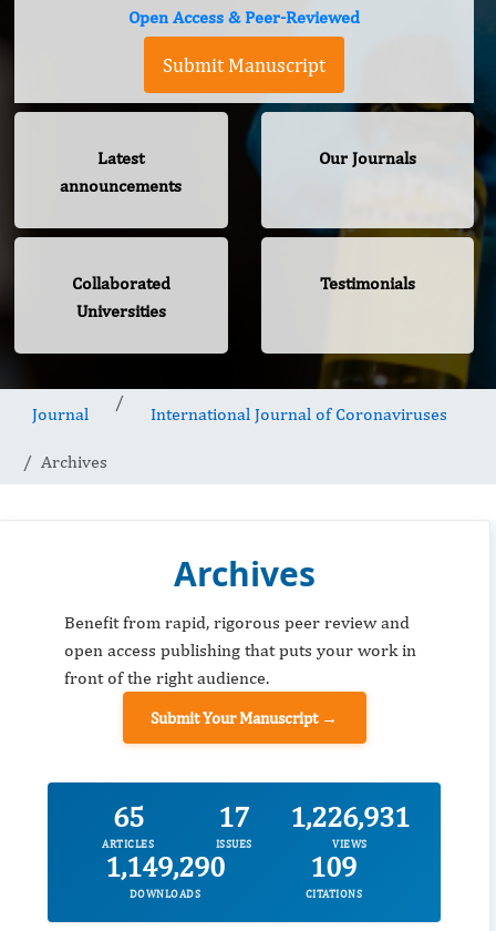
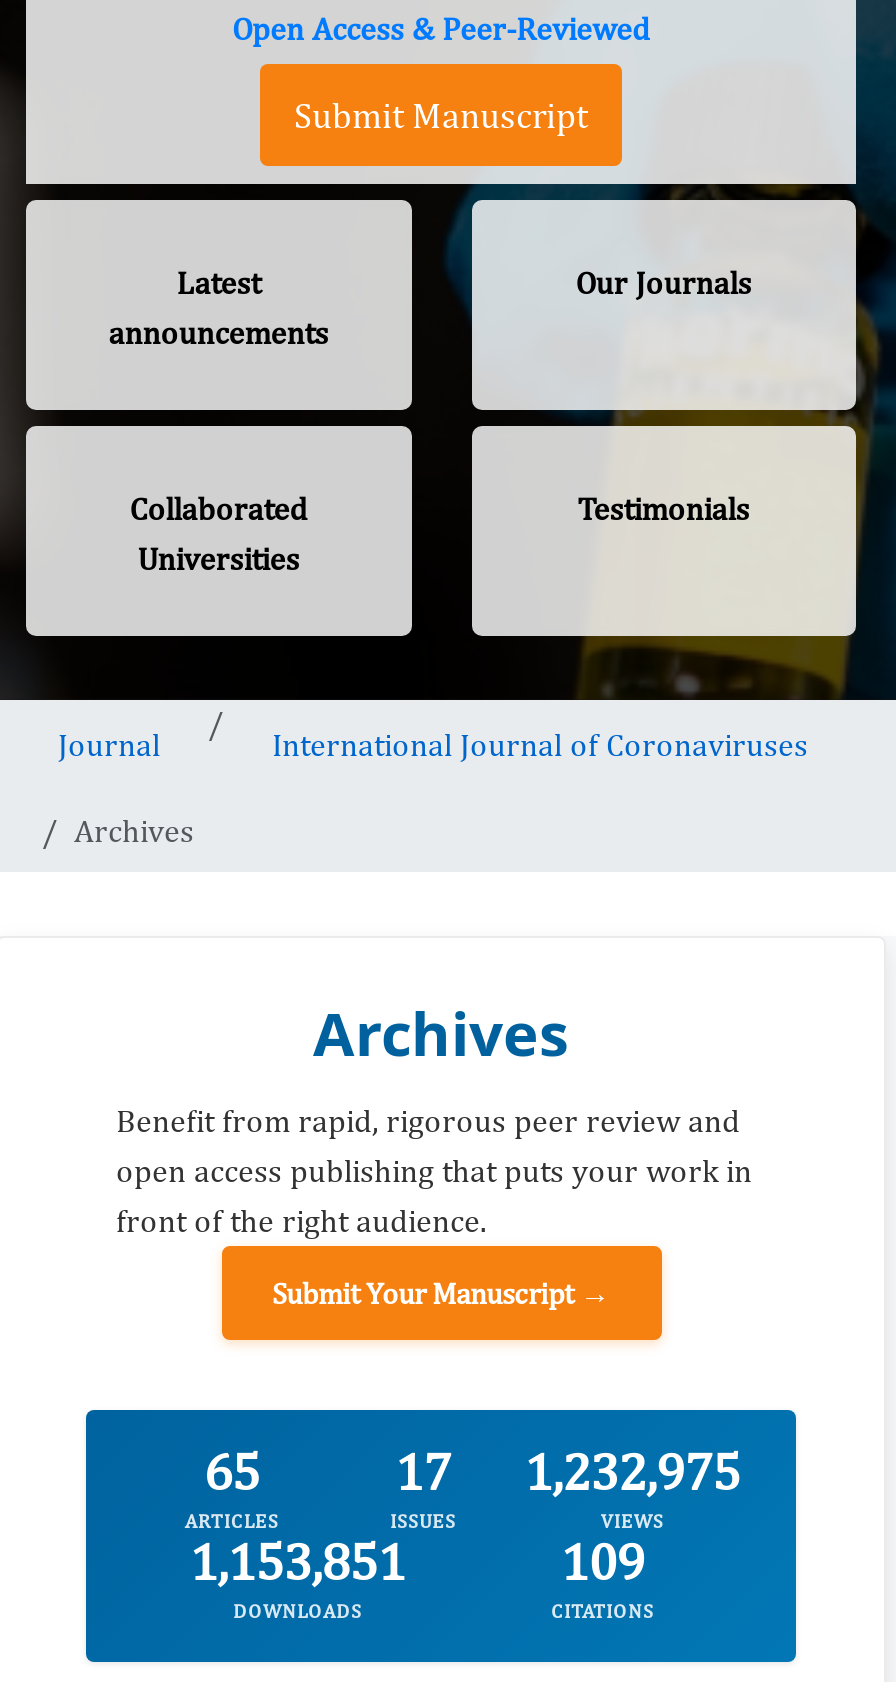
- 17 1,226,931
+ 17 1,232,975

- 1,149,290
+ 1,153,851
